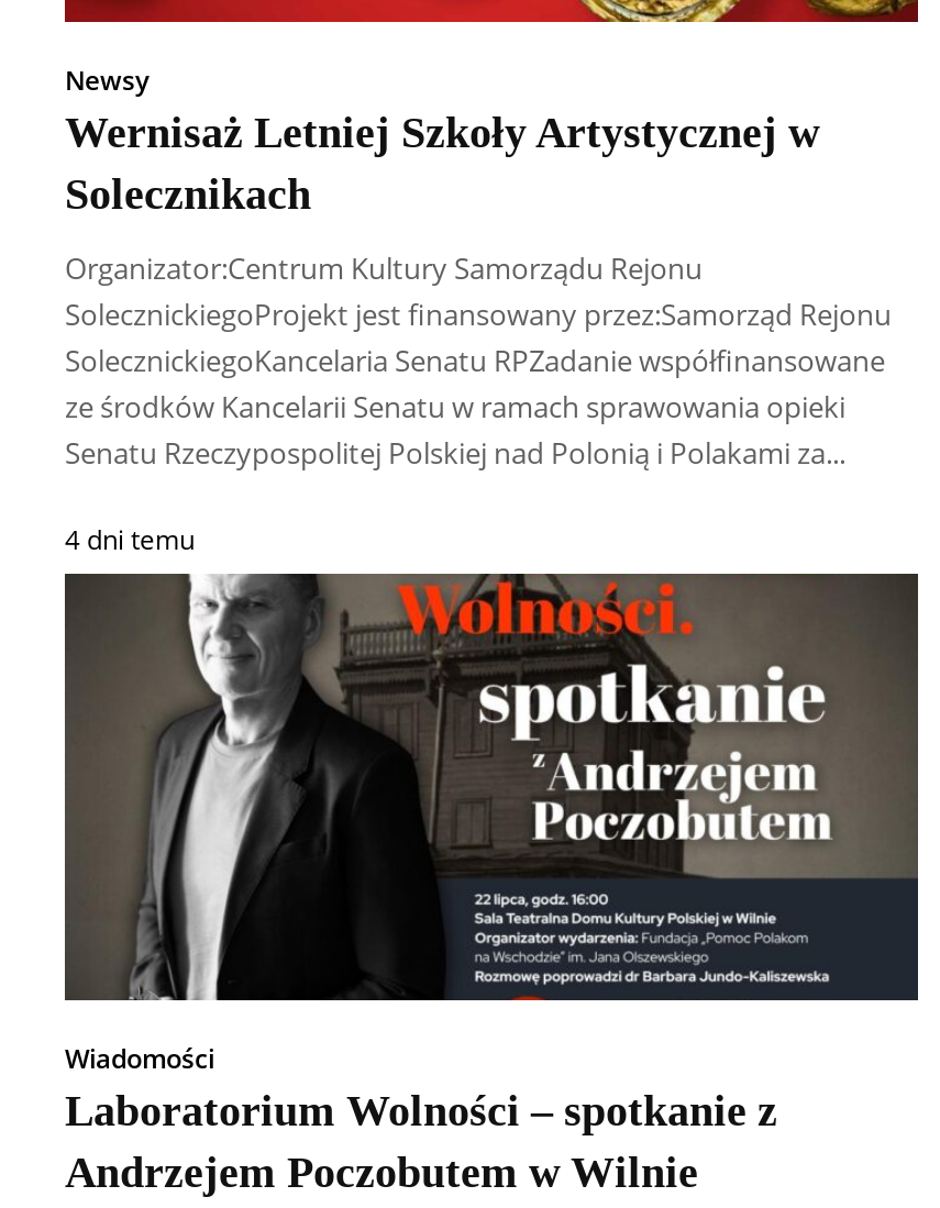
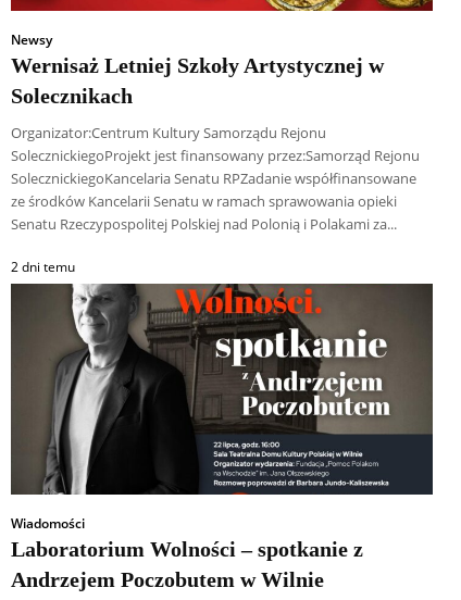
- 4 dni temu
+ 2 dni temu
